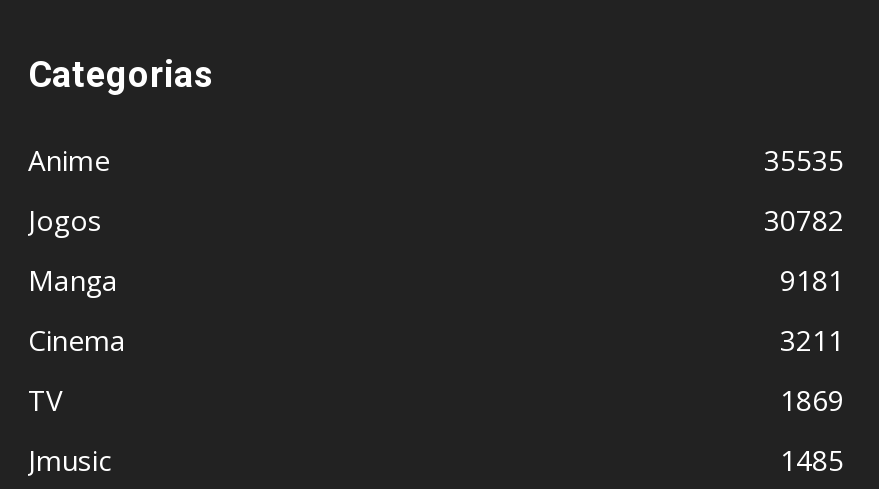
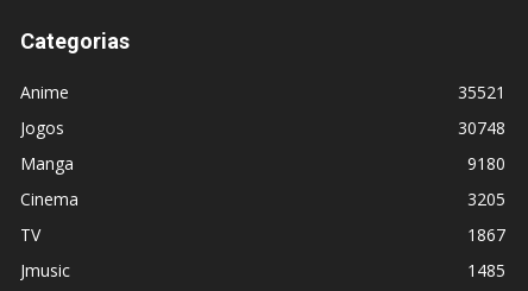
- 35535
+ 35521

- 30782
+ 30748

- 9181
+ 9180

- 3211
+ 3205

- 1869
+ 1867
